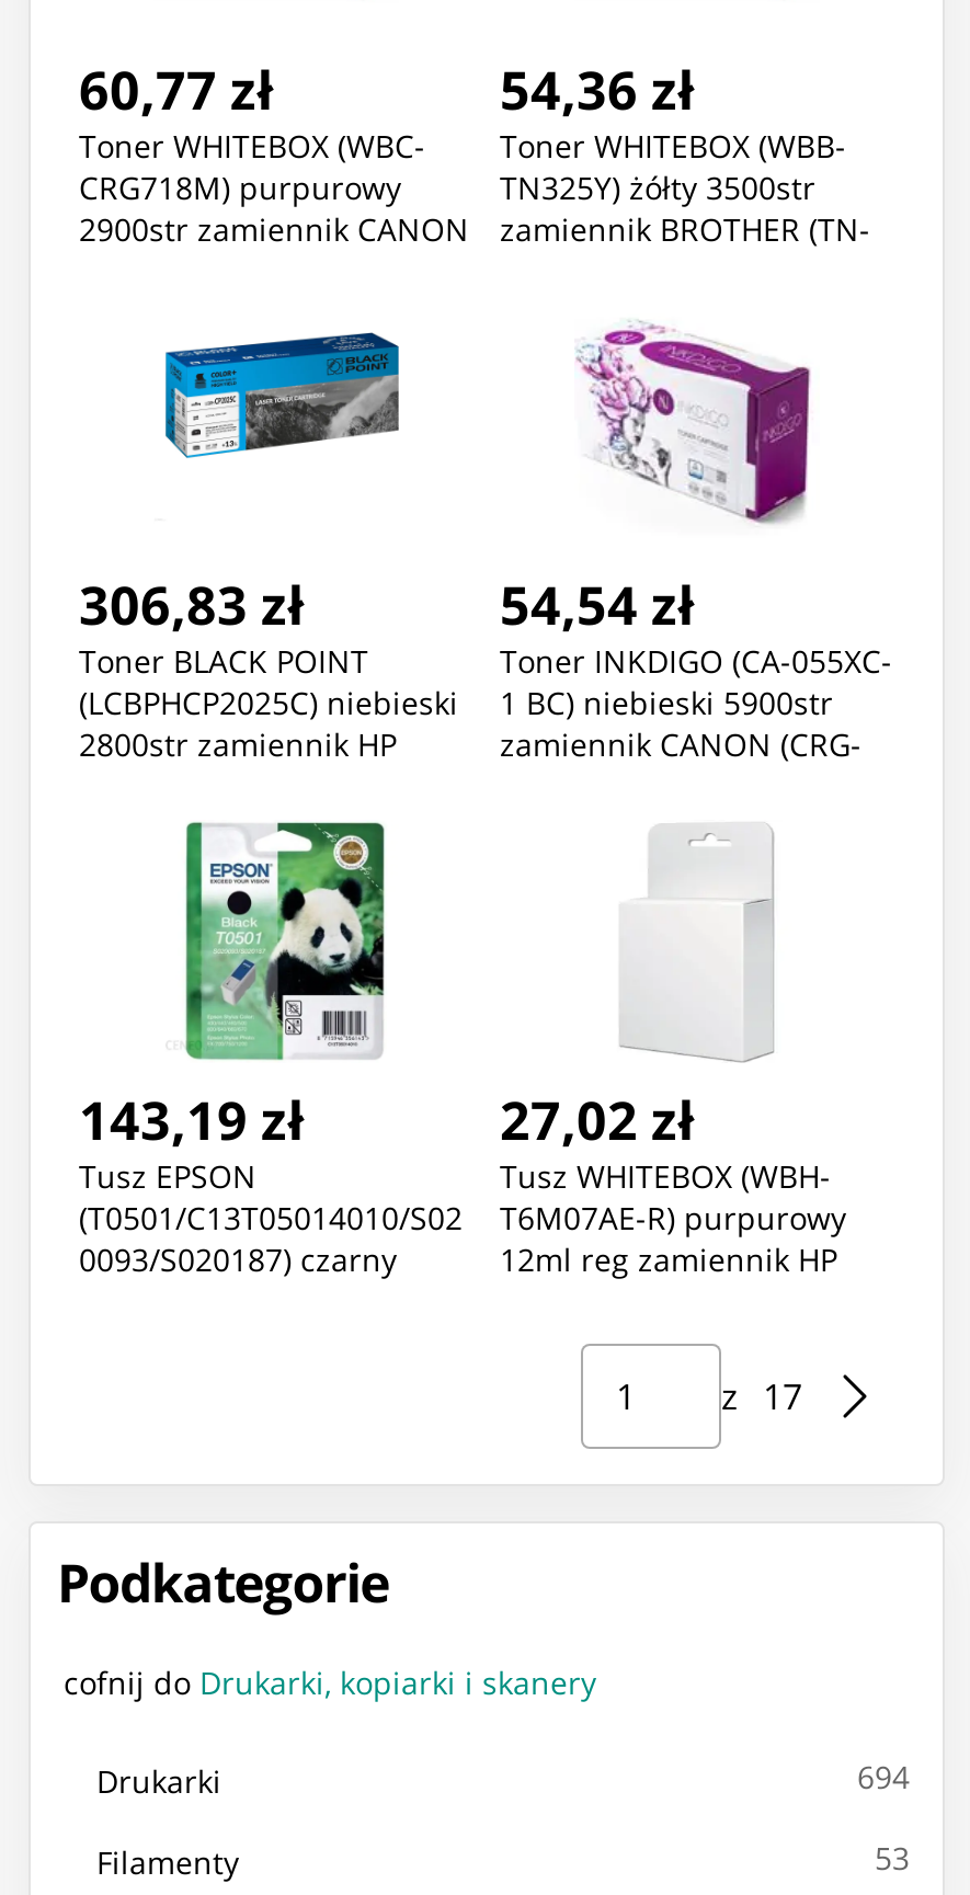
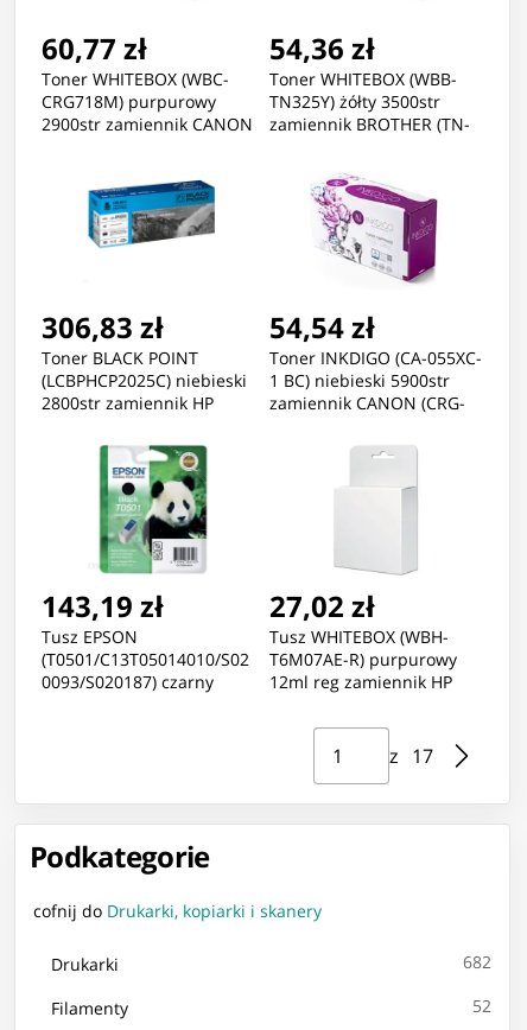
- 694
+ 682

- 53
+ 52
